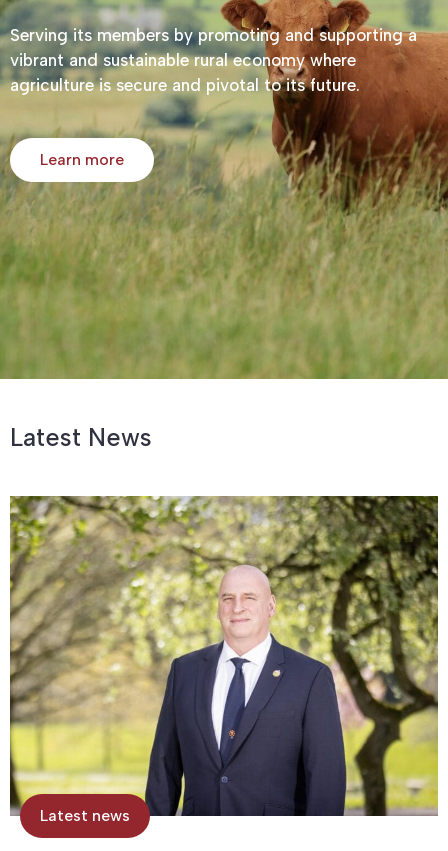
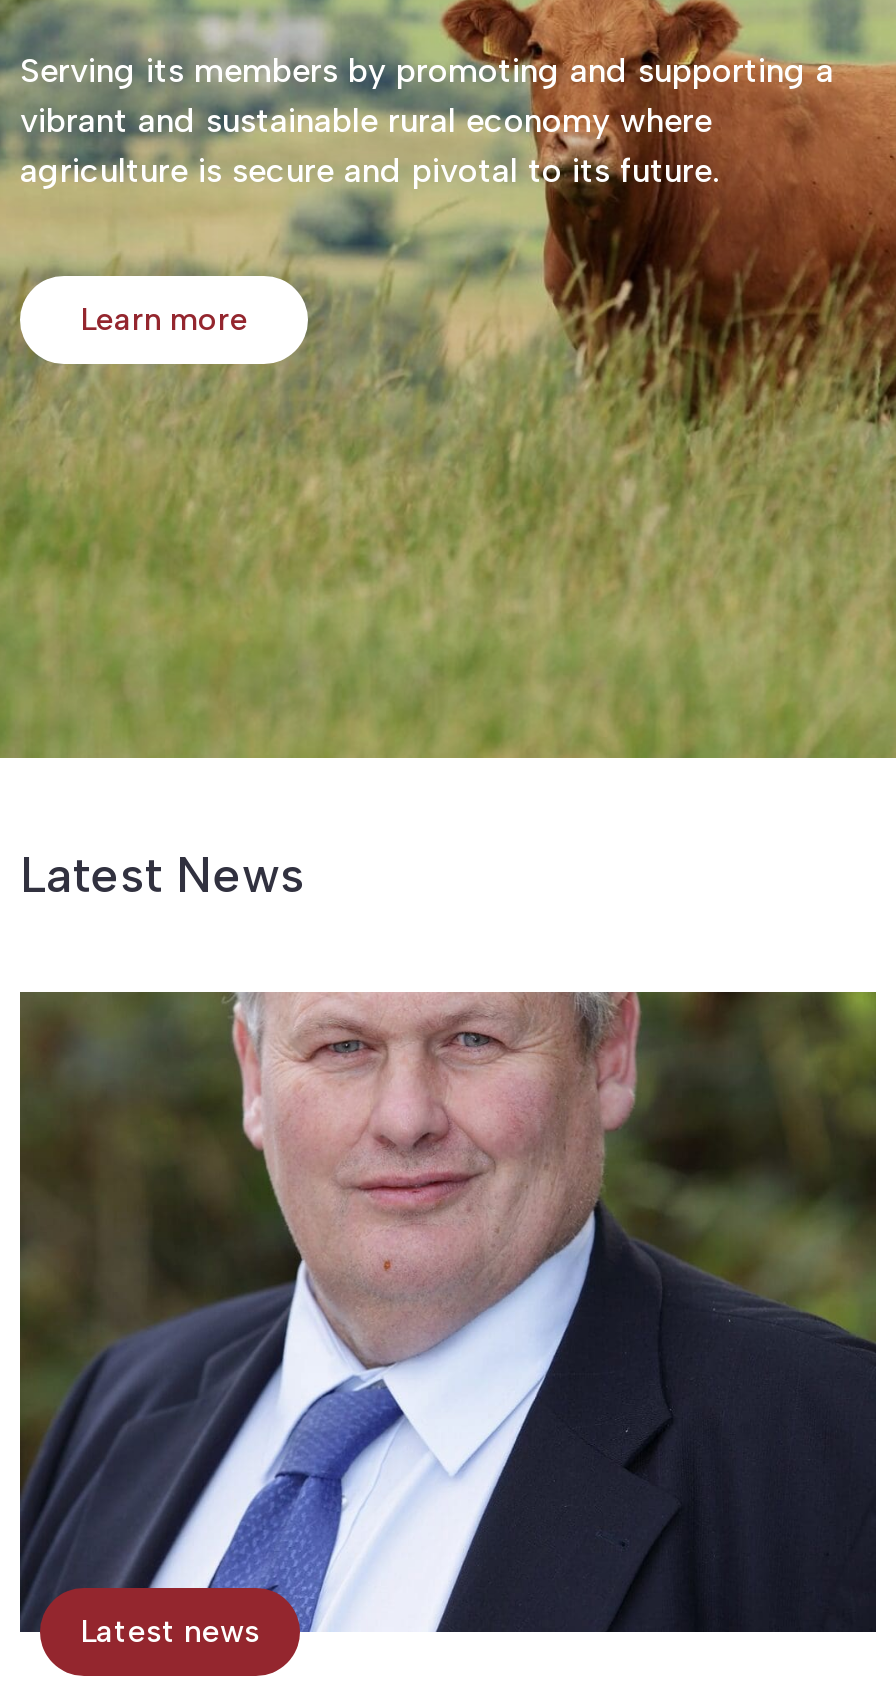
- [image]
+ [image]
